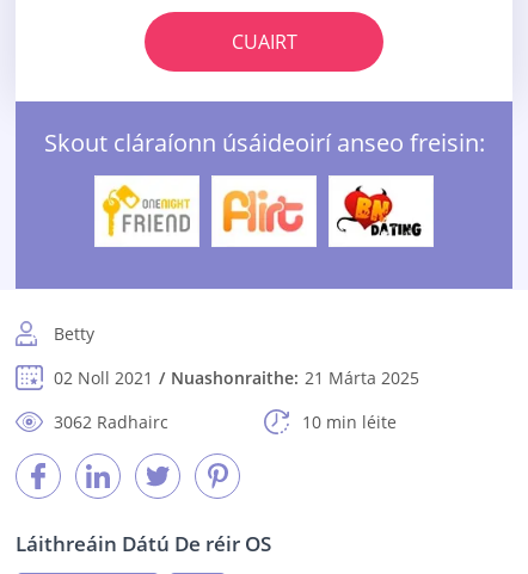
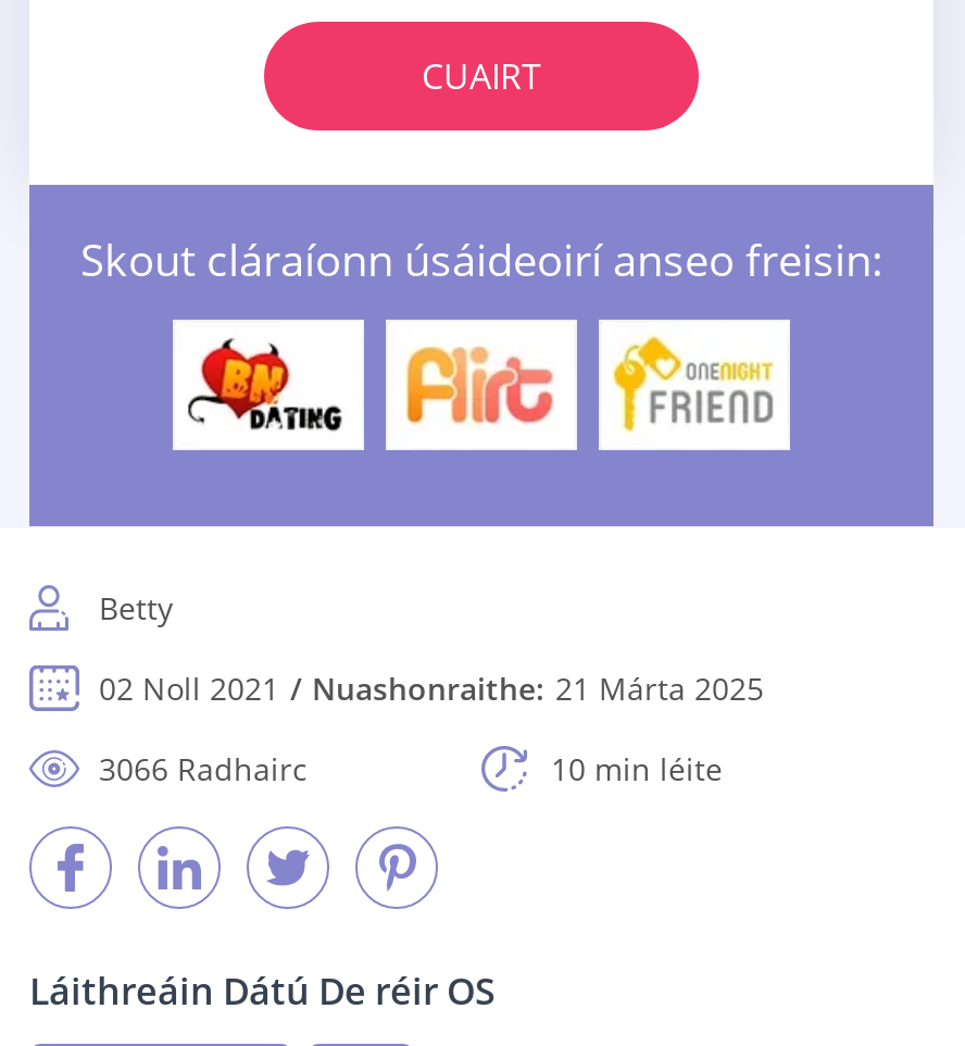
- [image]
+ [image]

- [image]
+ [image]

- 3062 Radhairc
+ 3066 Radhairc
